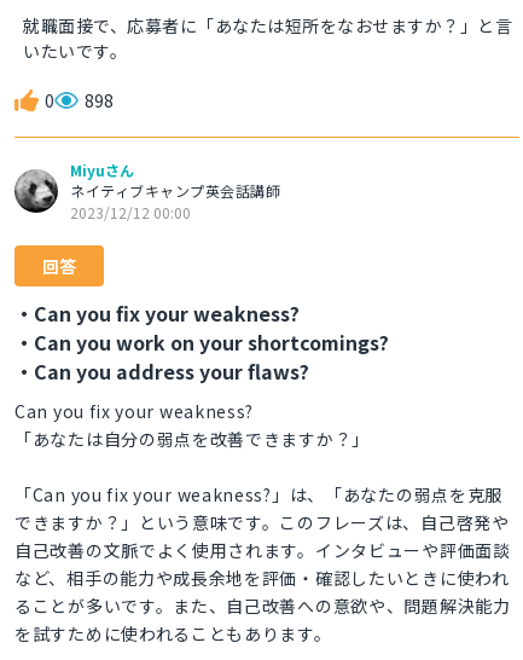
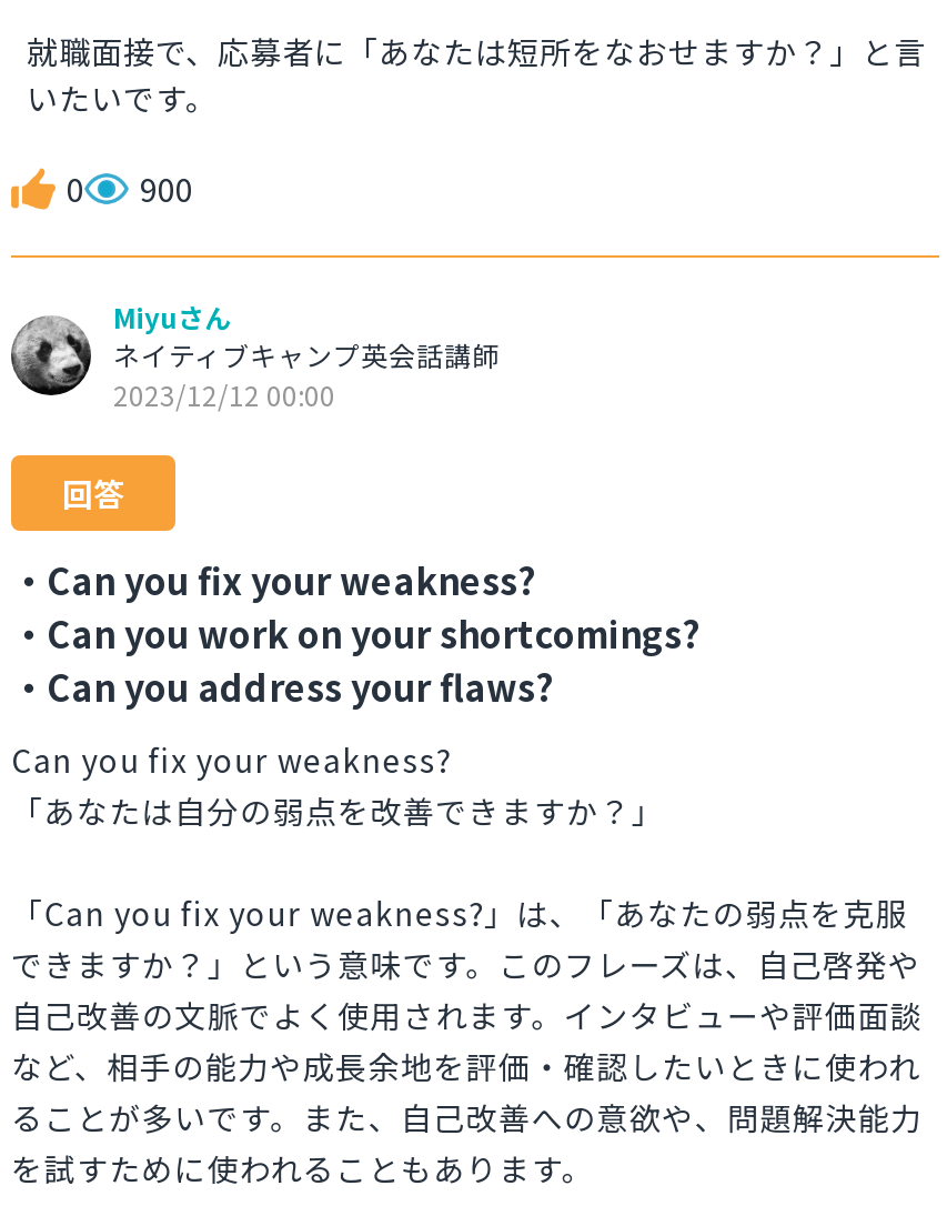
- 0 898
+ 0 900
